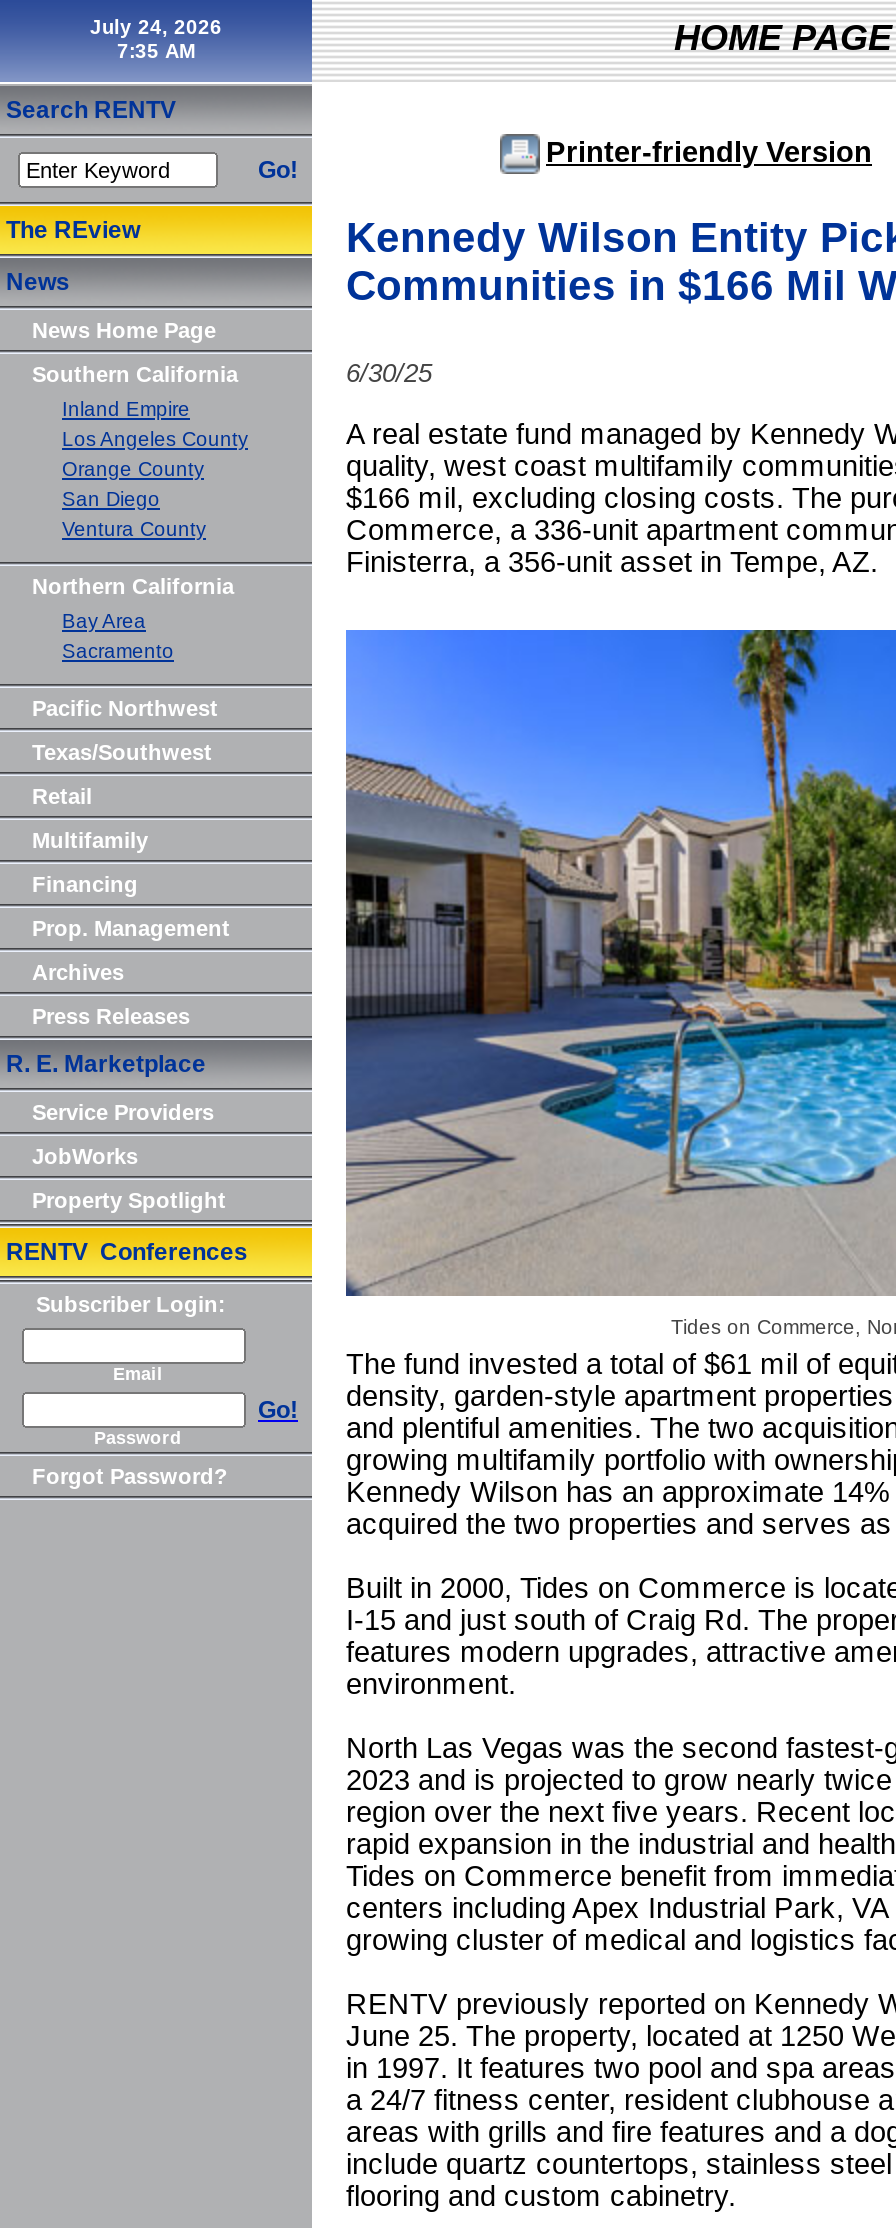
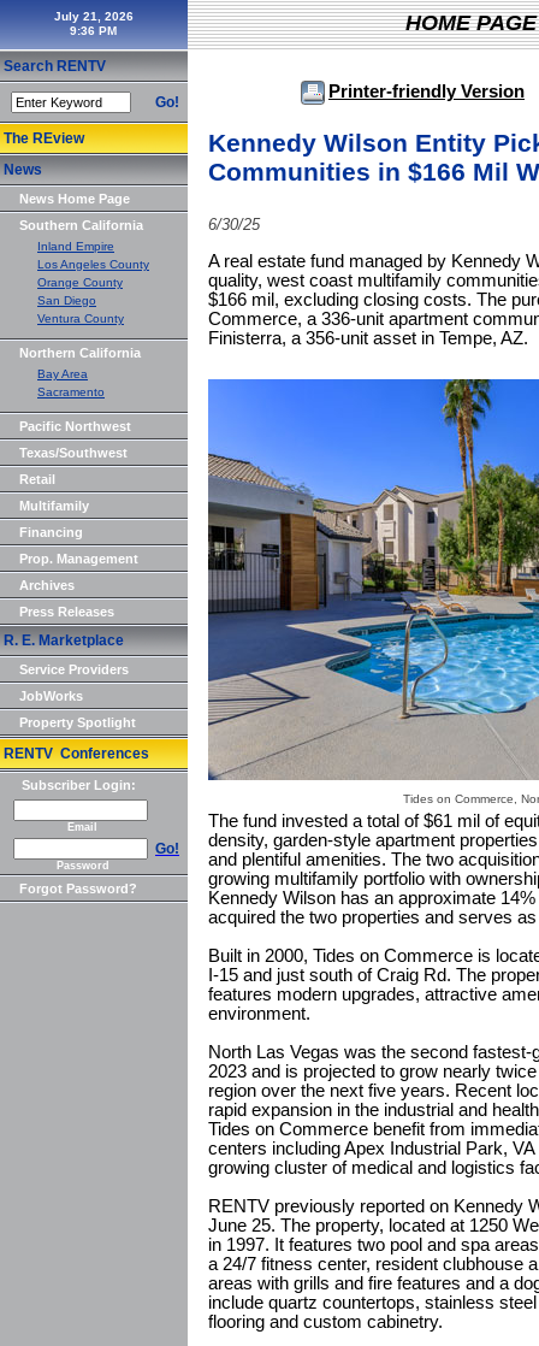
- July 24, 2026
+ July 21, 2026
